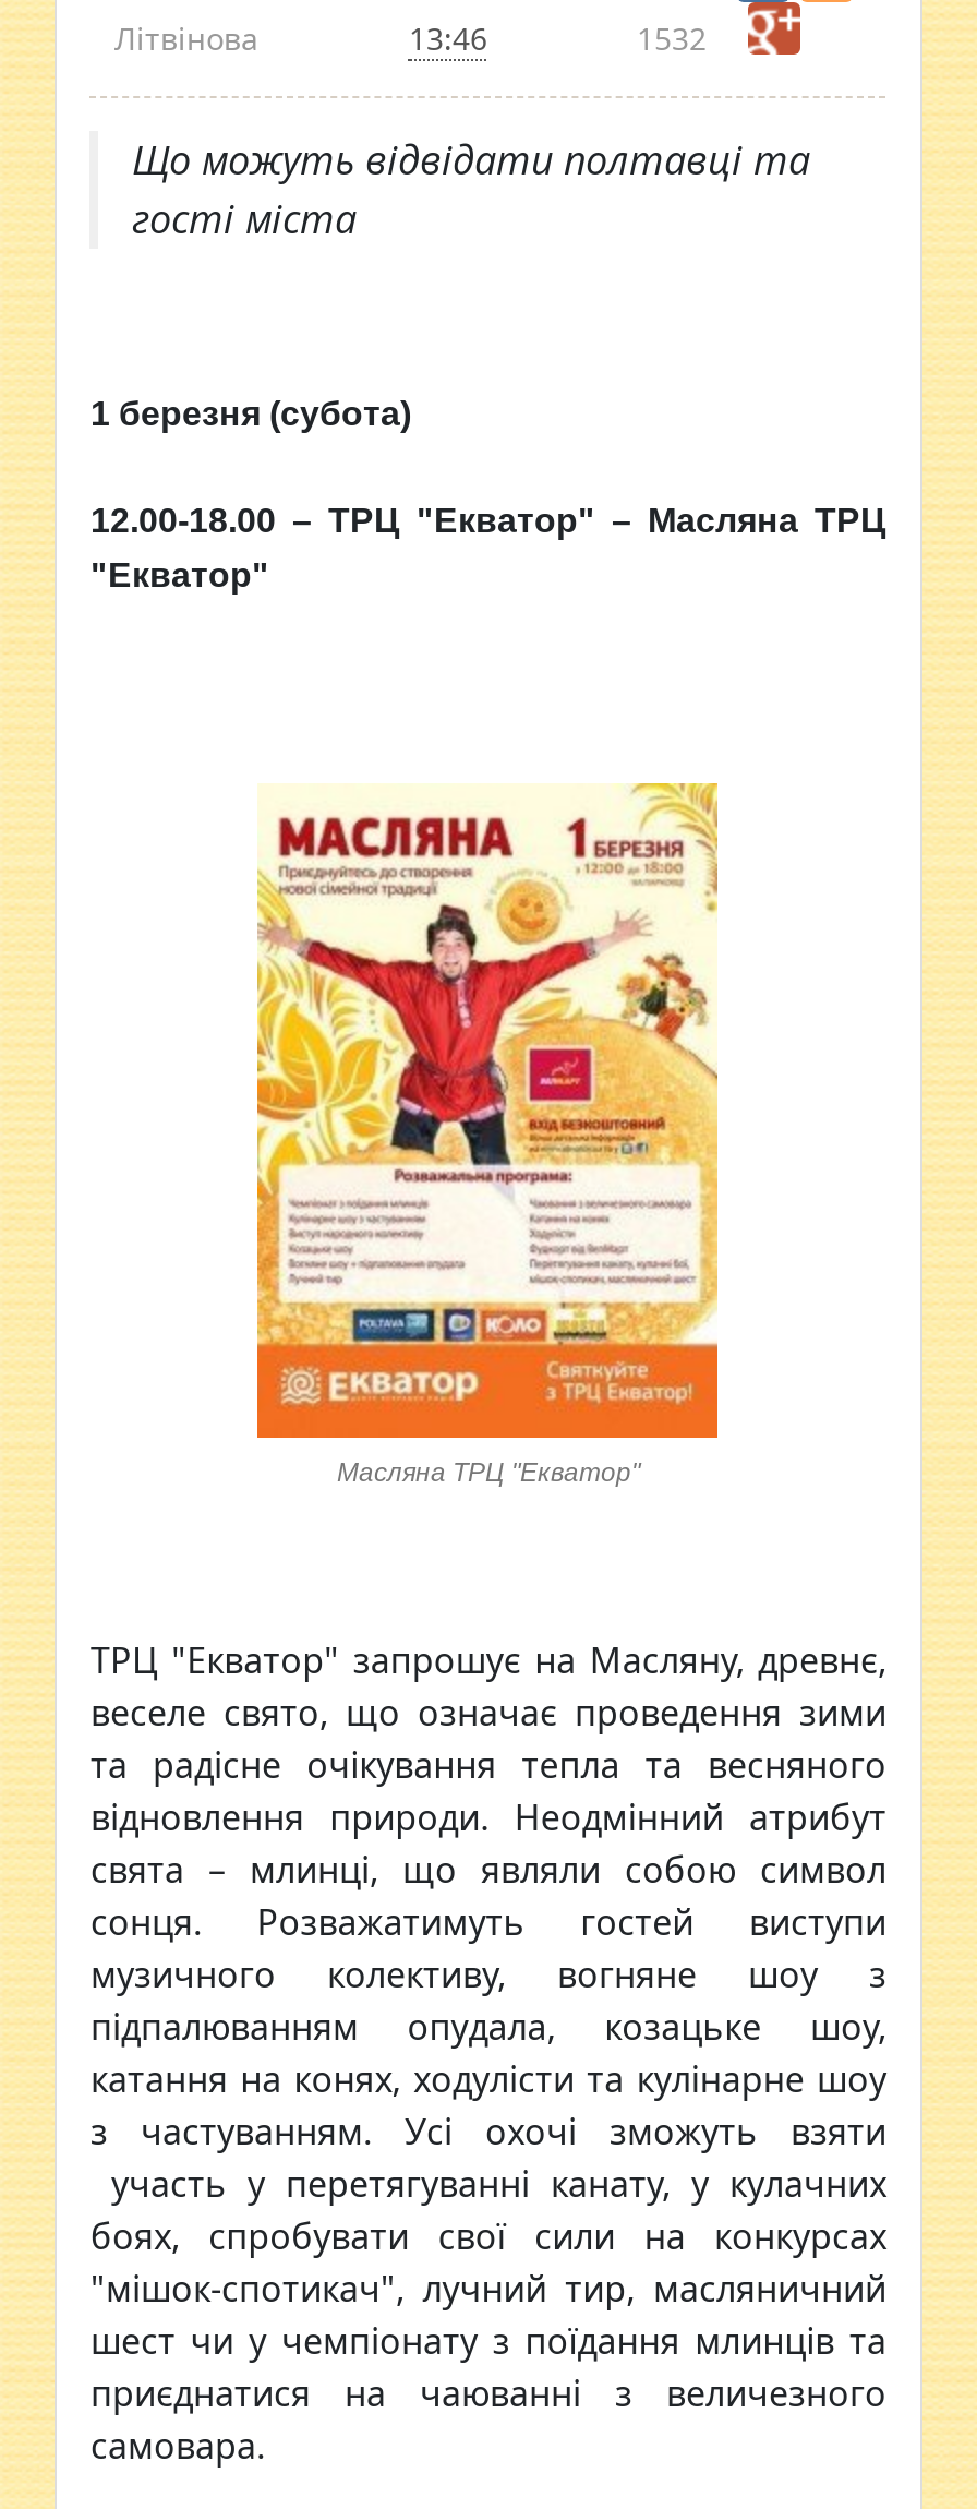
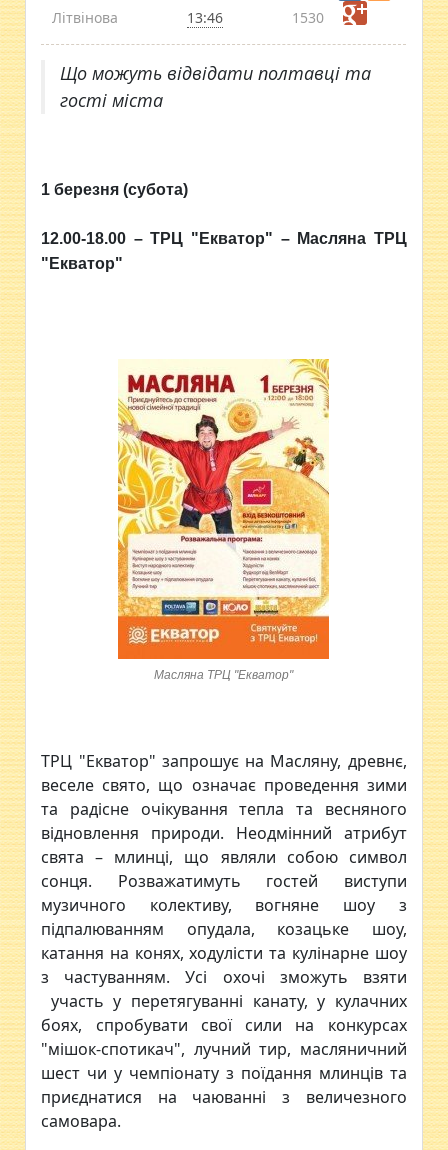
- 1532
+ 1530
